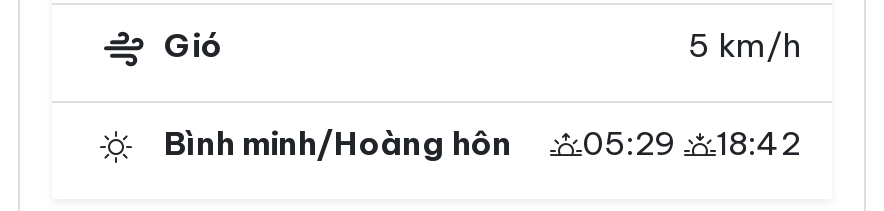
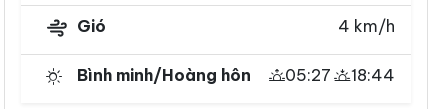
- 5 km/h
+ 4 km/h

- 05:29
- 18:42
+ 05:27
+ 18:44
